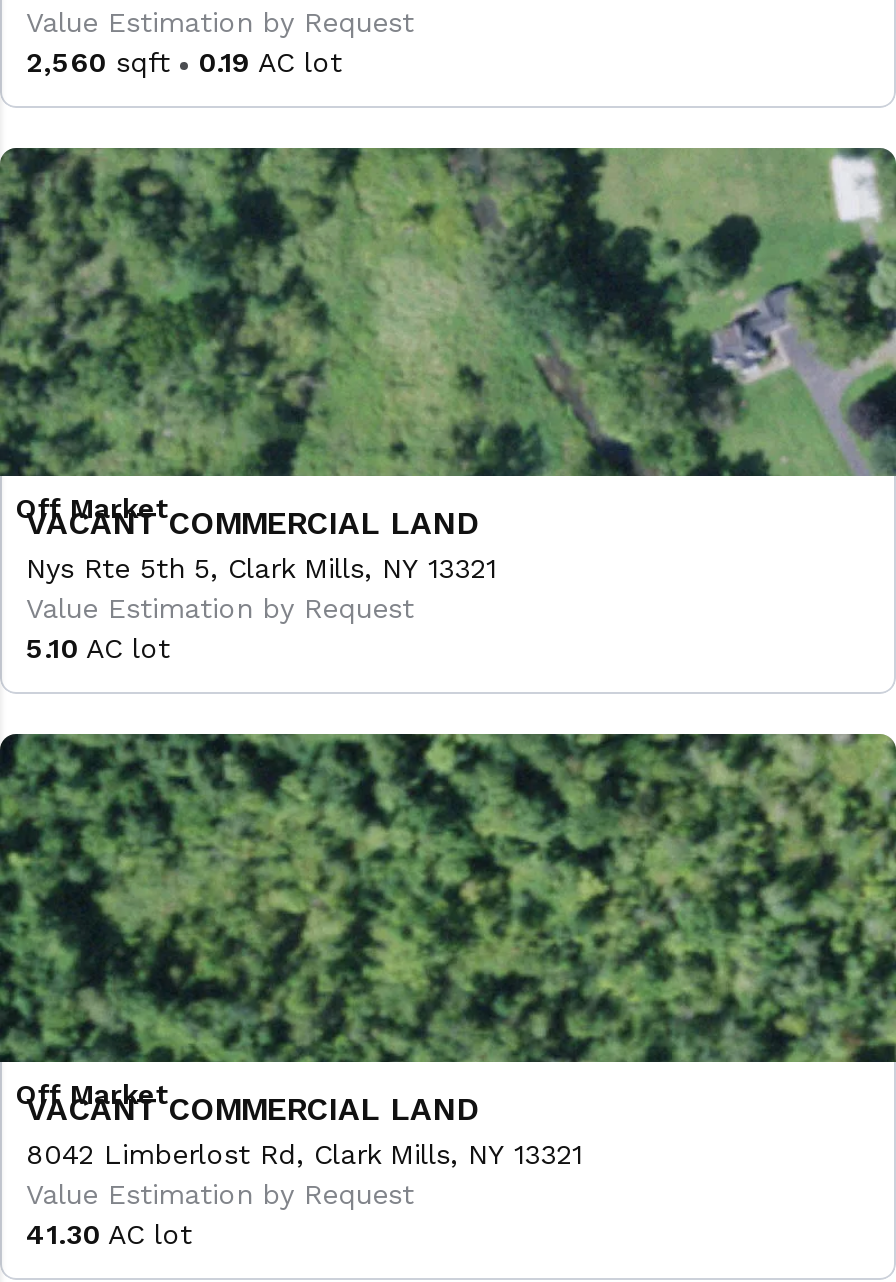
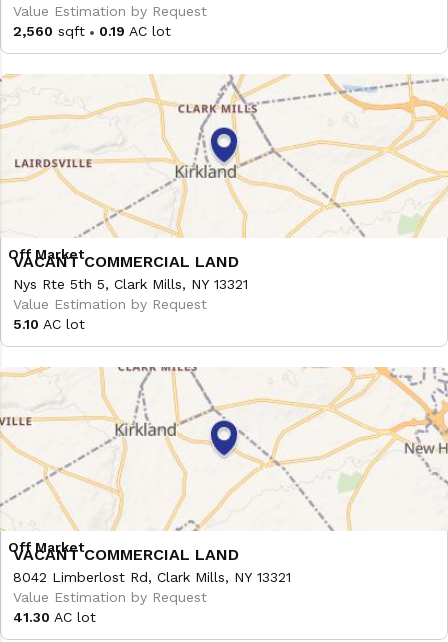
- [image]
+ [image]

- [image]
+ [image]
